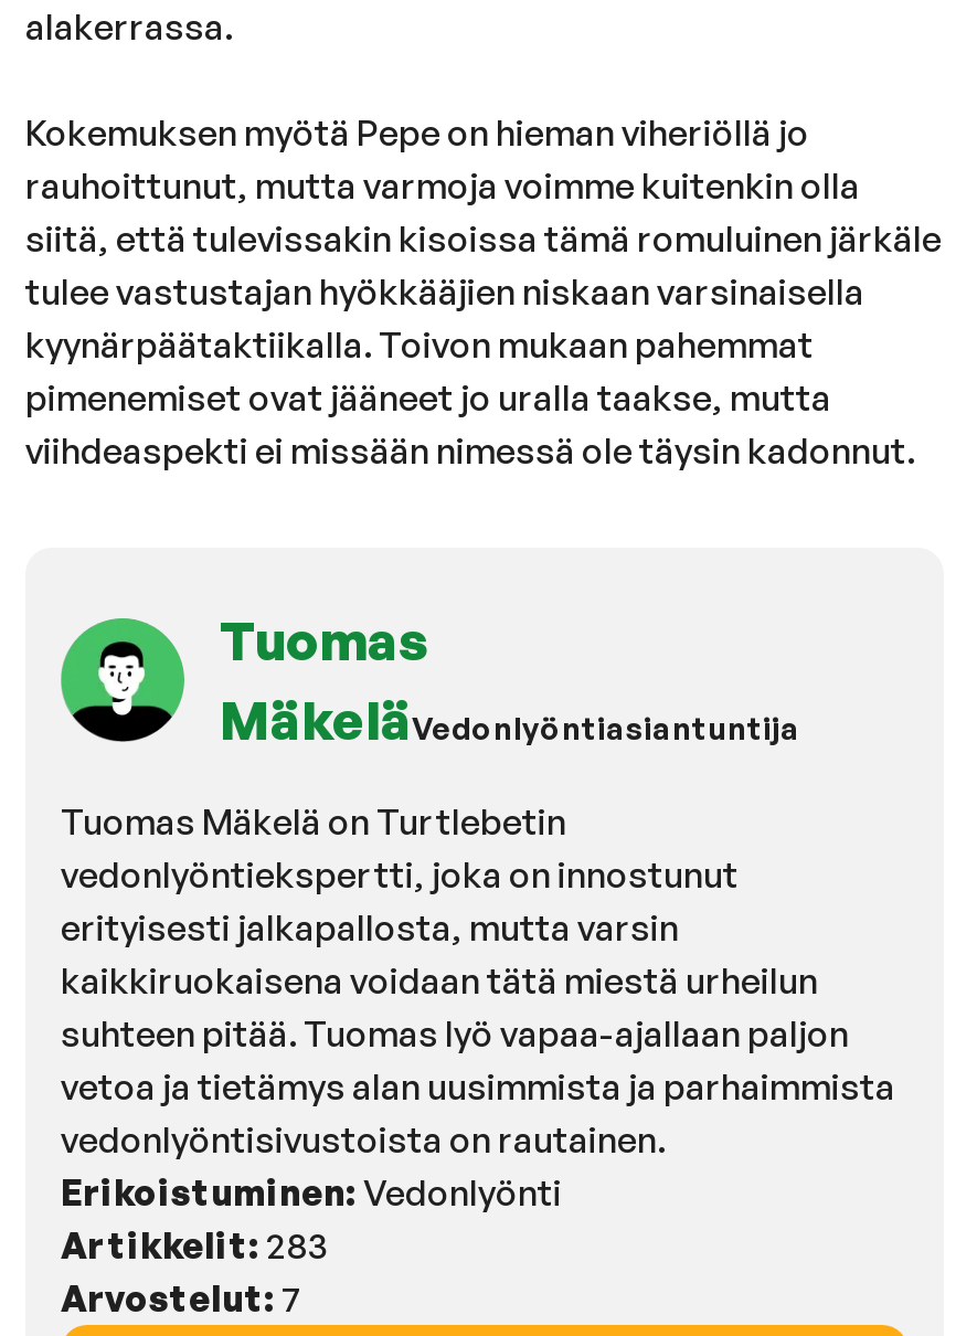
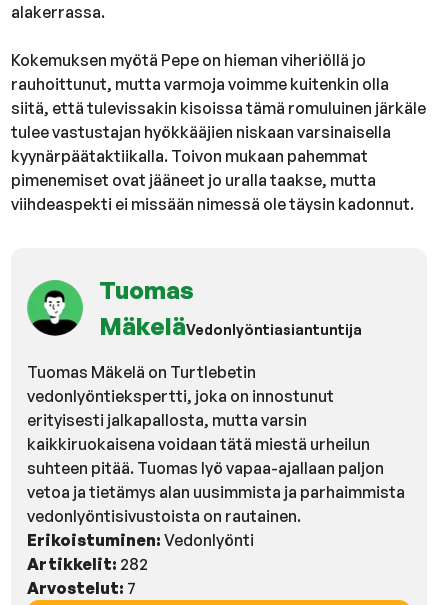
- Artikkelit: 283
+ Artikkelit: 282
